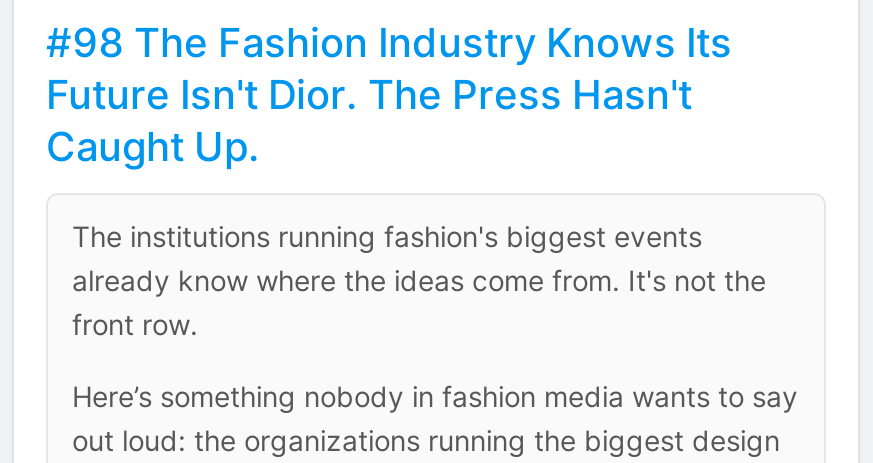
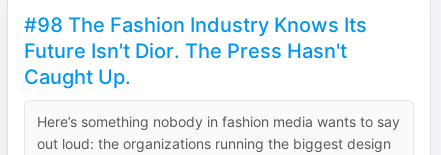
- The institutions running fashion's biggest events
- already know where the ideas come from. It's not the
- front row.
